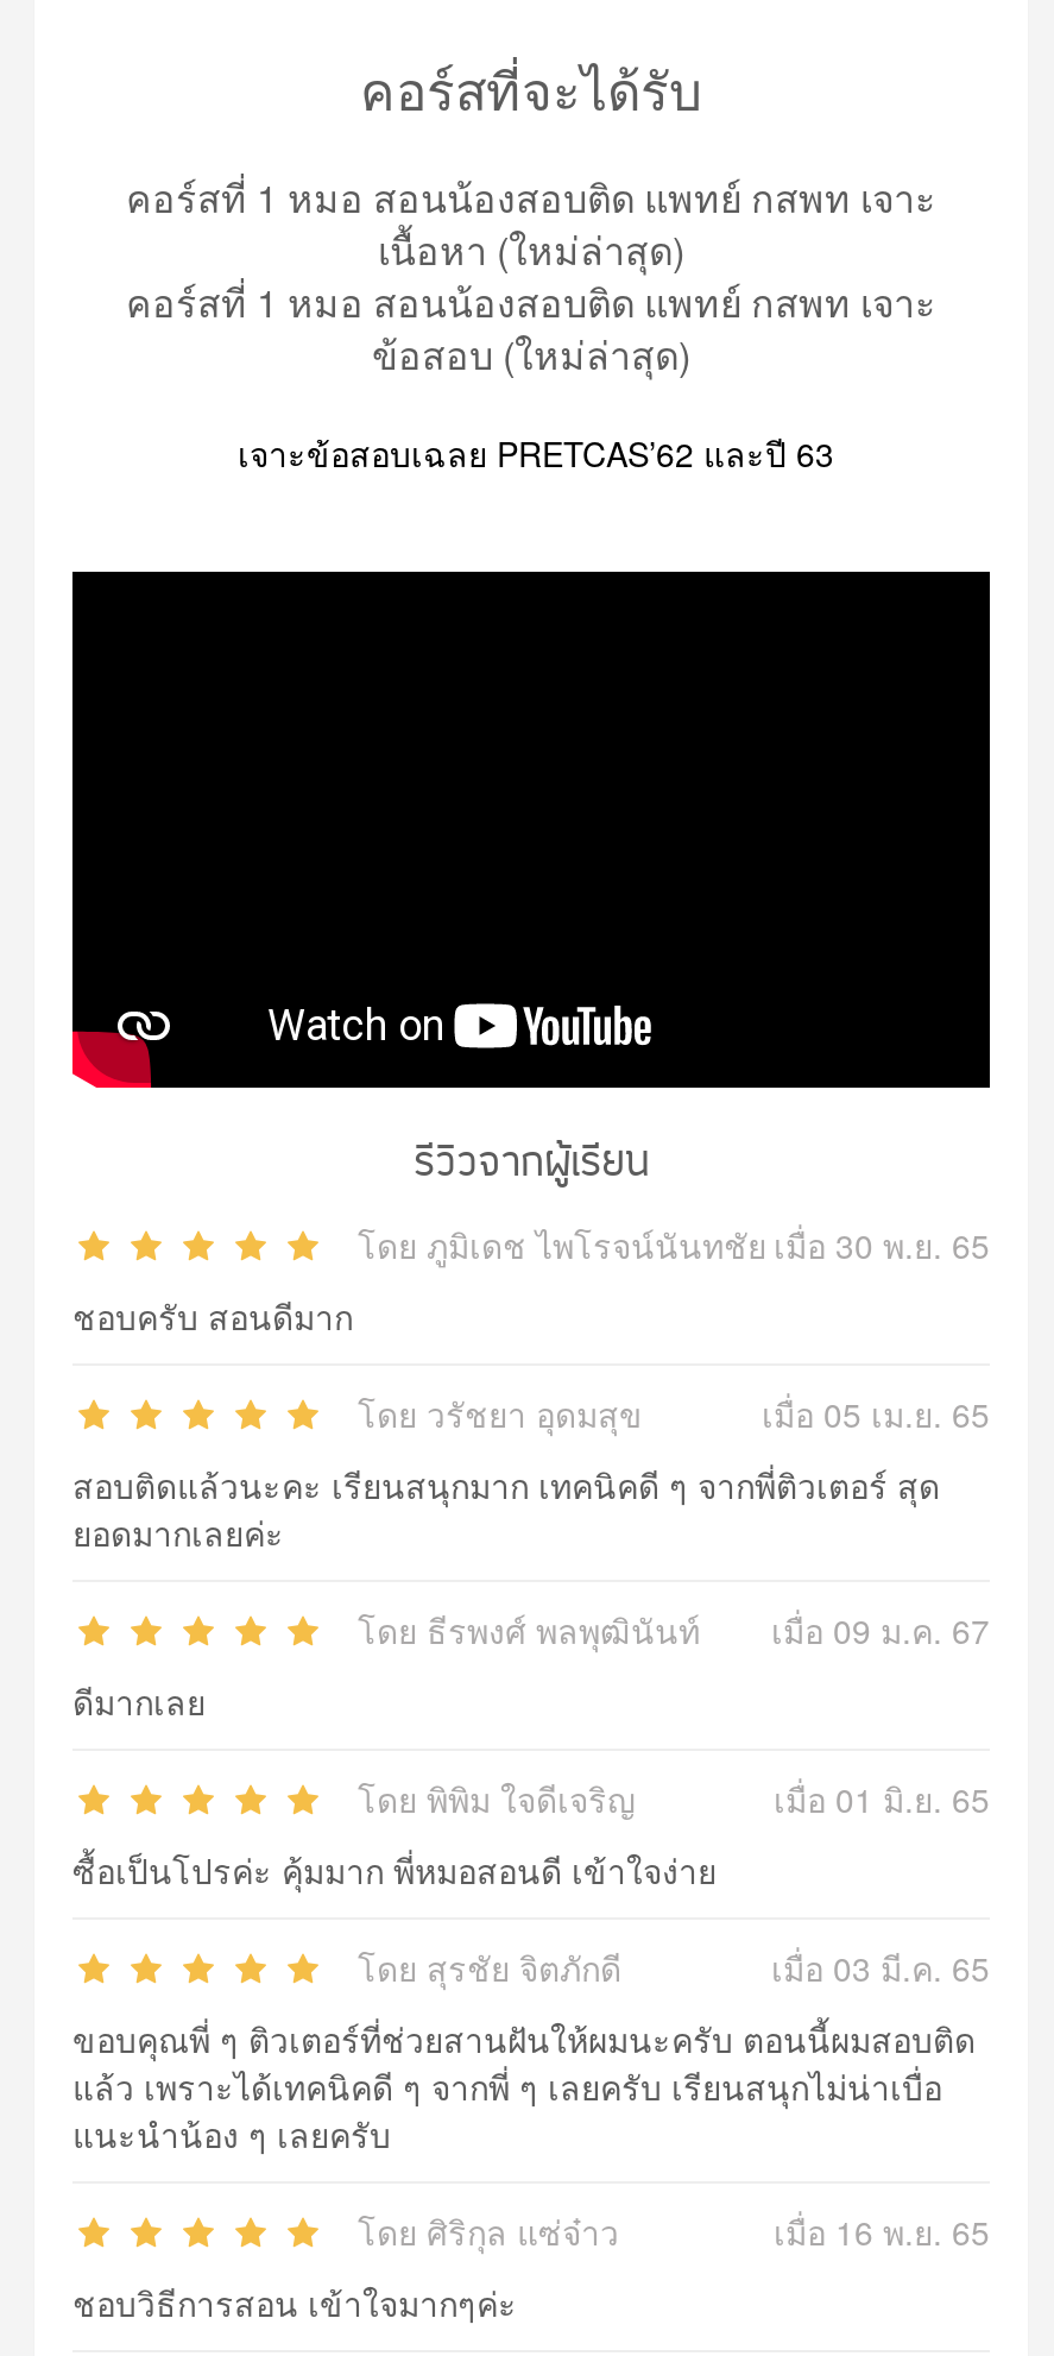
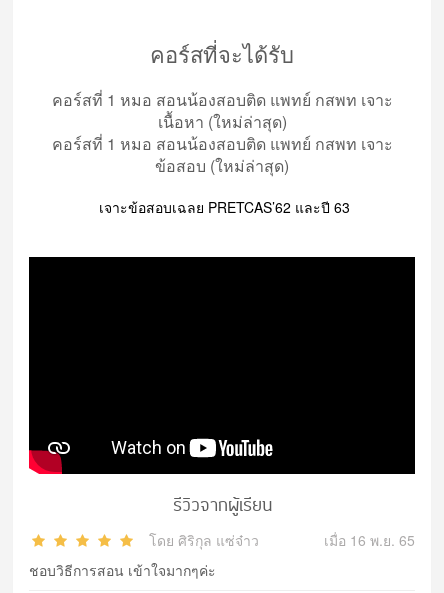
- โดย ภูมิเดช ไพโรจน์นันทชัย เมื่อ 30 พ.ย. 65
- ชอบครับ สอนดีมาก
- โดย วรัชยา อุดมสุข
- เมื่อ 05 เม.ย. 65
- สอบติดแล้วนะคะ เรียนสนุกมาก เทคนิคดี ๆ จากพี่ติวเตอร์ สุด
- ยอดมากเลยค่ะ
- โดย ธีรพงศ์ พลพุฒินันท์
- เมื่อ 09 ม.ค. 67
- ดีมากเลย
- โดย พิพิม ใจดีเจริญ
- เมื่อ 01 มิ.ย. 65
- ซื้อเป็นโปรค่ะ คุ้มมาก พี่หมอสอนดี เข้าใจง่าย
- โดย สุรชัย จิตภักดี
- เมื่อ 03 มี.ค. 65
- ขอบคุณพี่ ๆ ติวเตอร์ที่ช่วยสานฝันให้ผมนะครับ ตอนนี้ผมสอบติด
- แล้ว เพราะได้เทคนิคดี ๆ จากพี่ ๆ เลยครับ เรียนสนุกไม่น่าเบื่อ
- แนะนำน้อง ๆ เลยครับ
